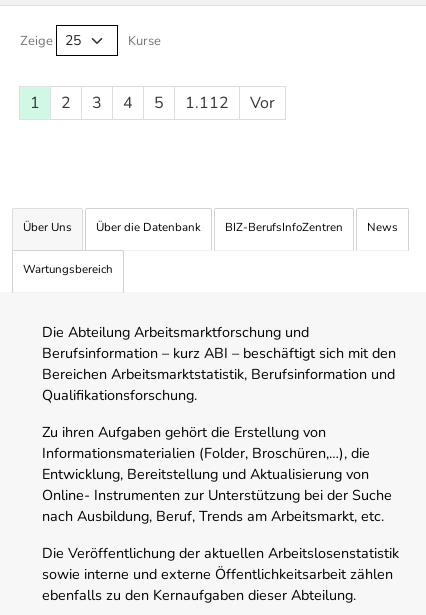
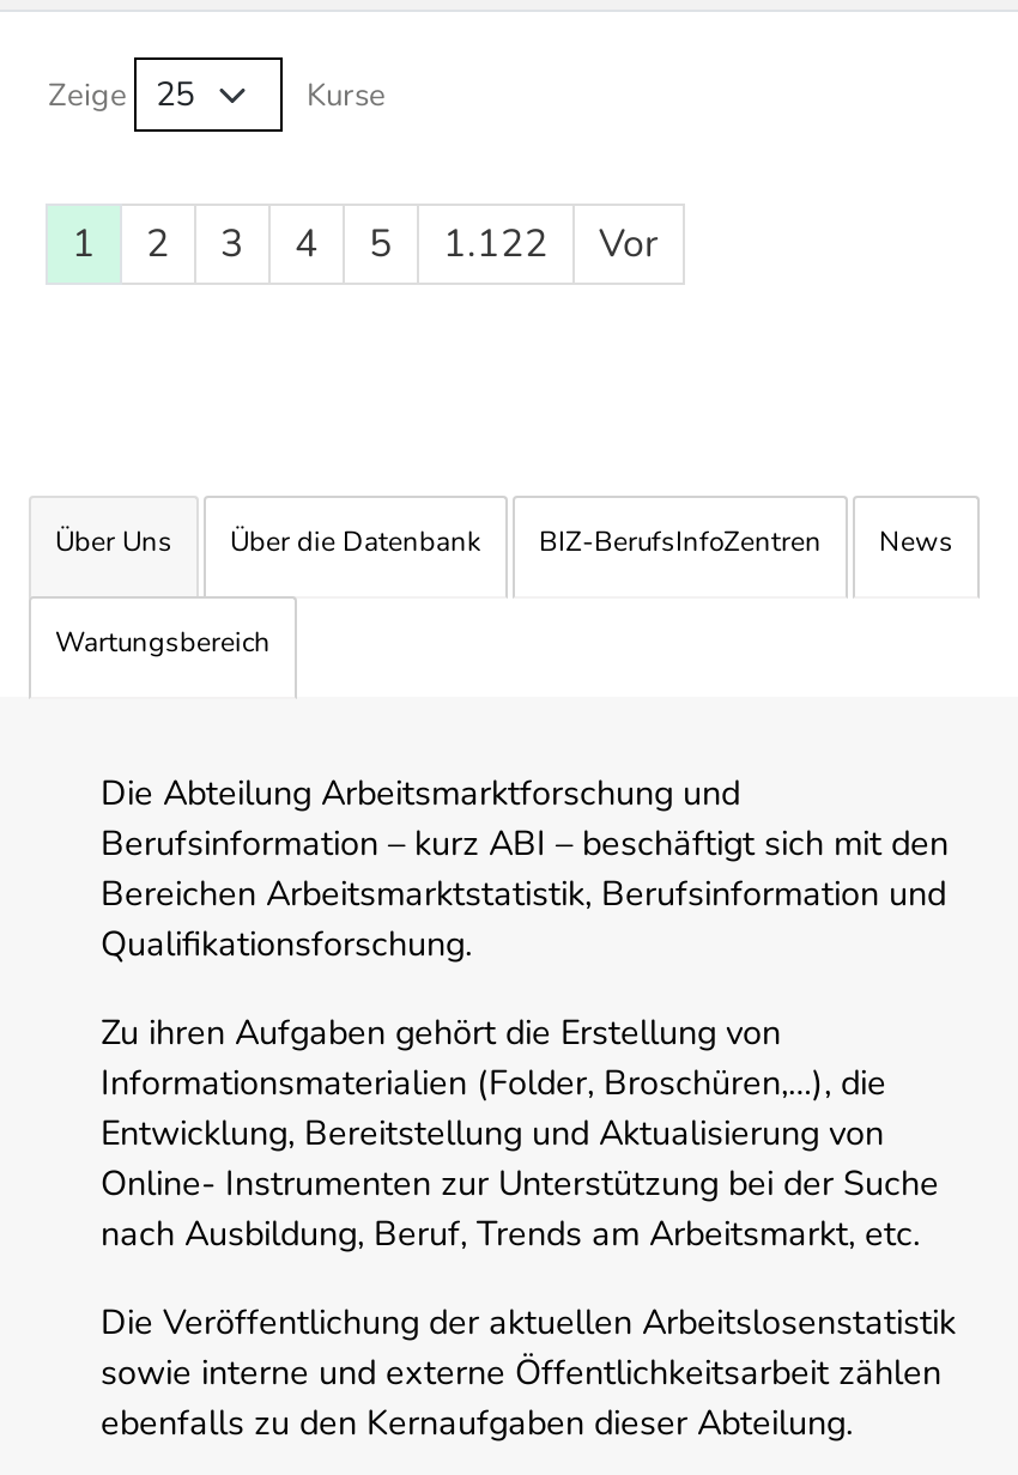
- 1 2 3 4 5 1.112 Vor
+ 1 2 3 4 5 1.122 Vor
